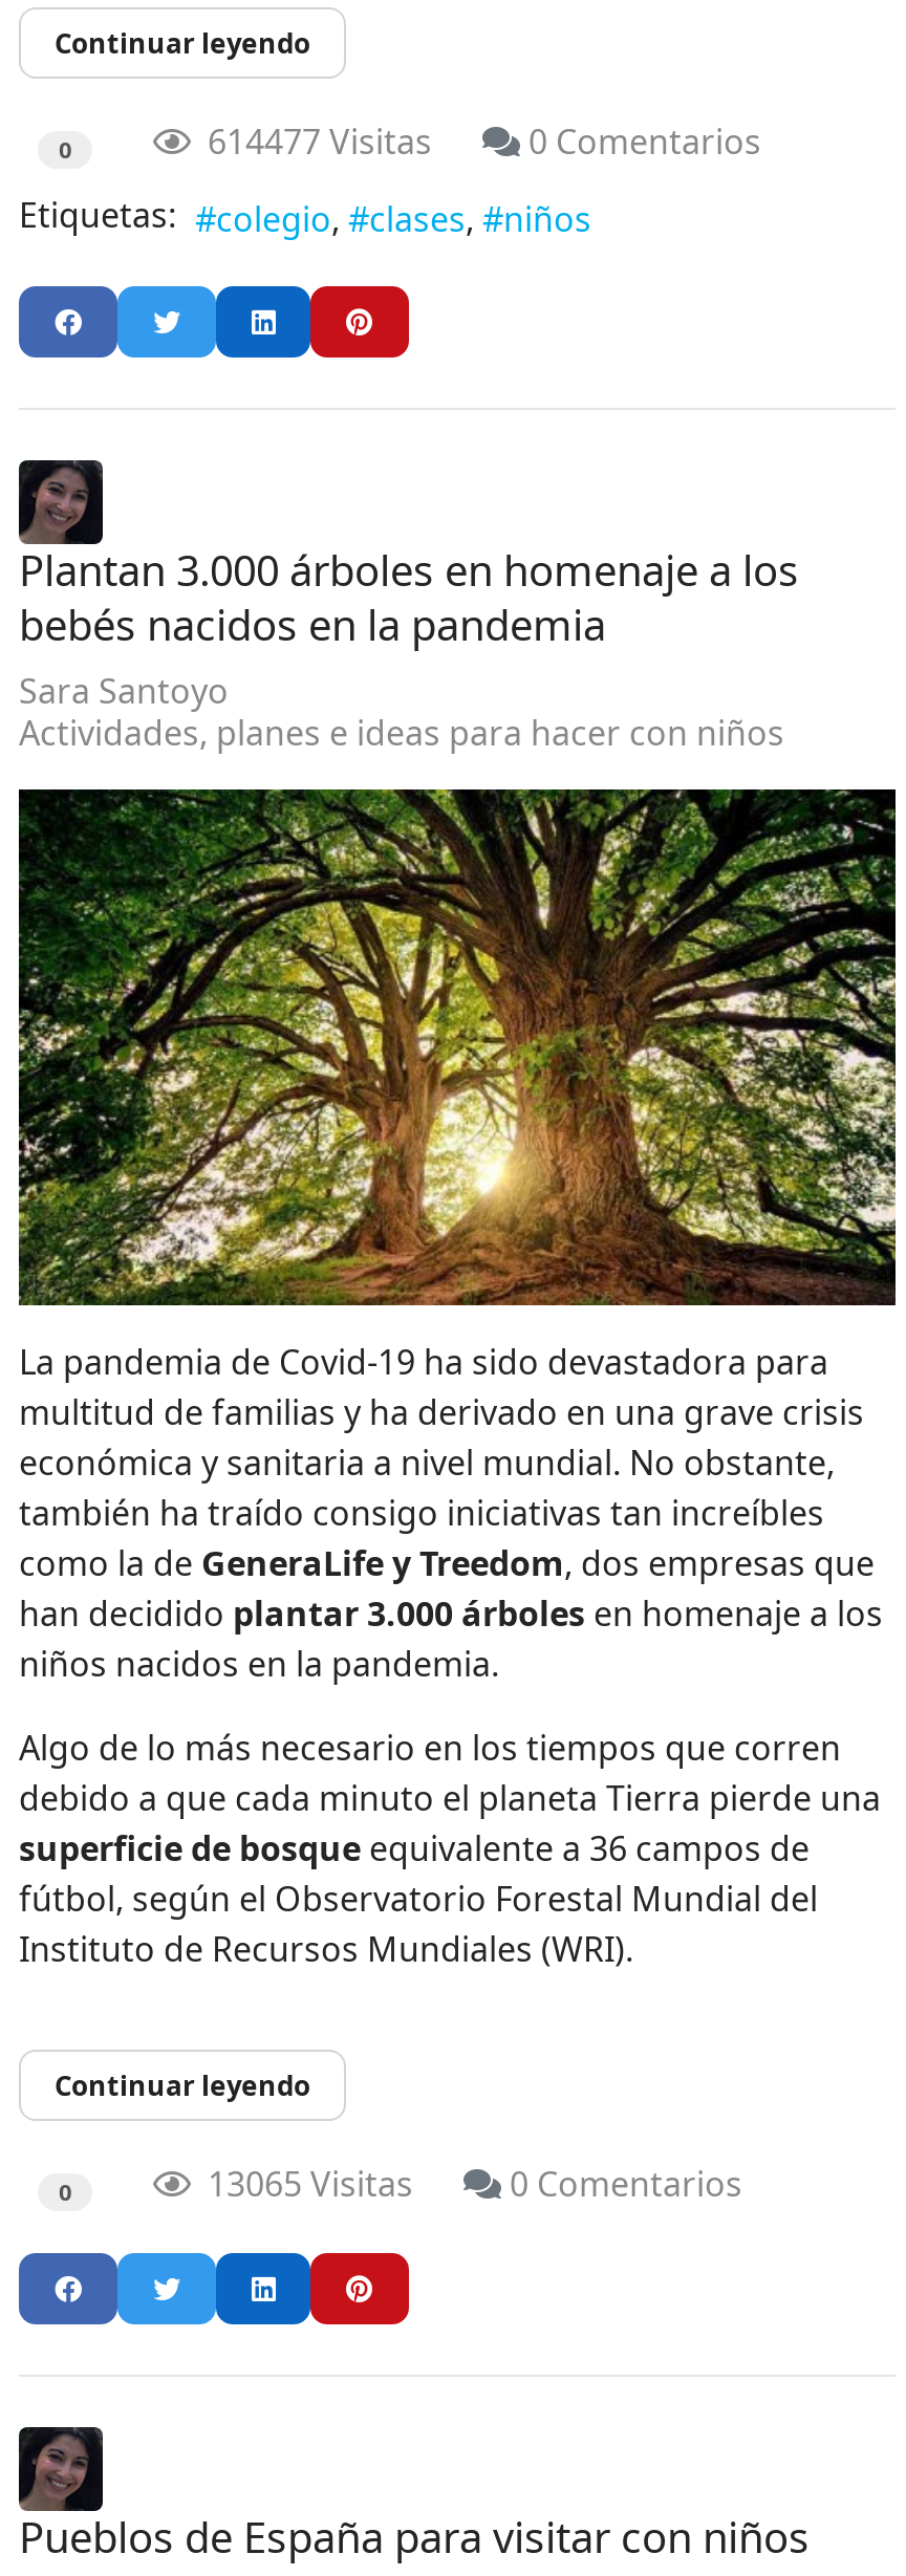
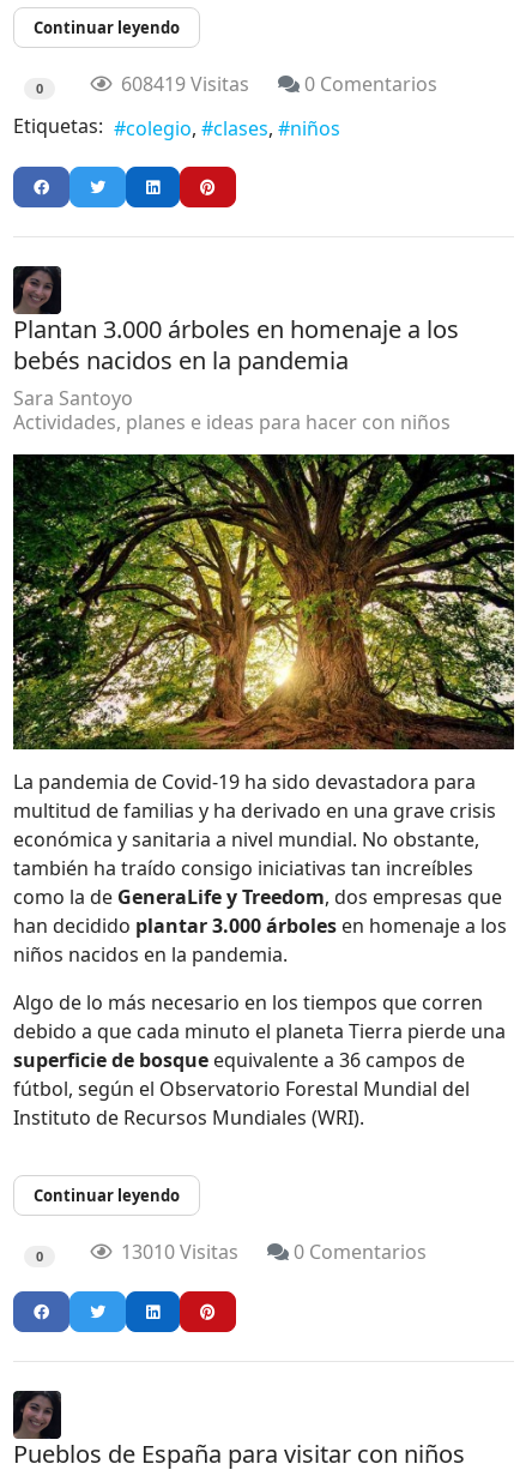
- 614477 Visitas
+ 608419 Visitas

- 13065 Visitas
+ 13010 Visitas
